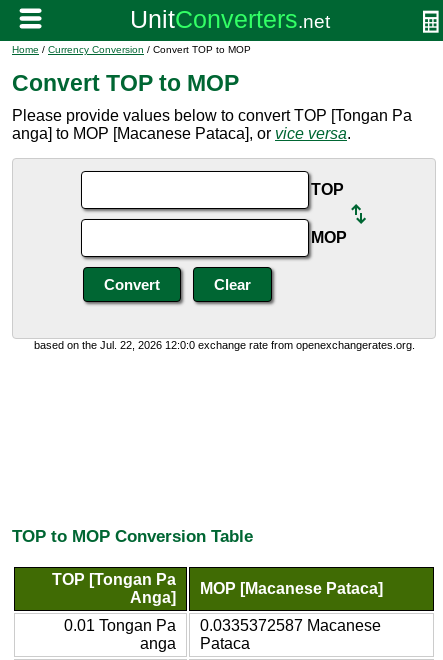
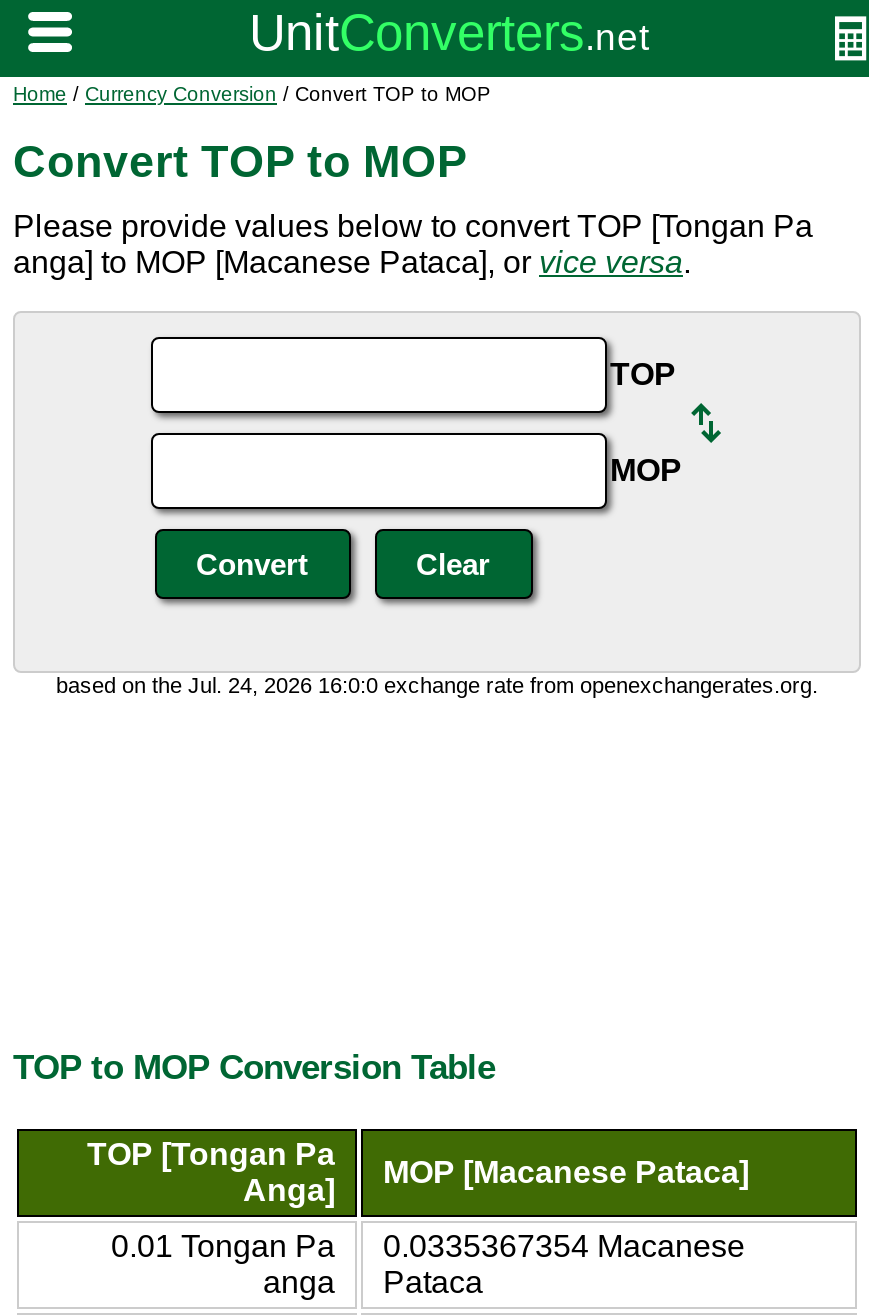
- based on the Jul. 22, 2026 12:0:0 exchange rate from openexchangerates.org.
+ based on the Jul. 24, 2026 16:0:0 exchange rate from openexchangerates.org.

- 0.01 Tongan Pa 0.0335372587 Macanese
+ 0.01 Tongan Pa 0.0335367354 Macanese
